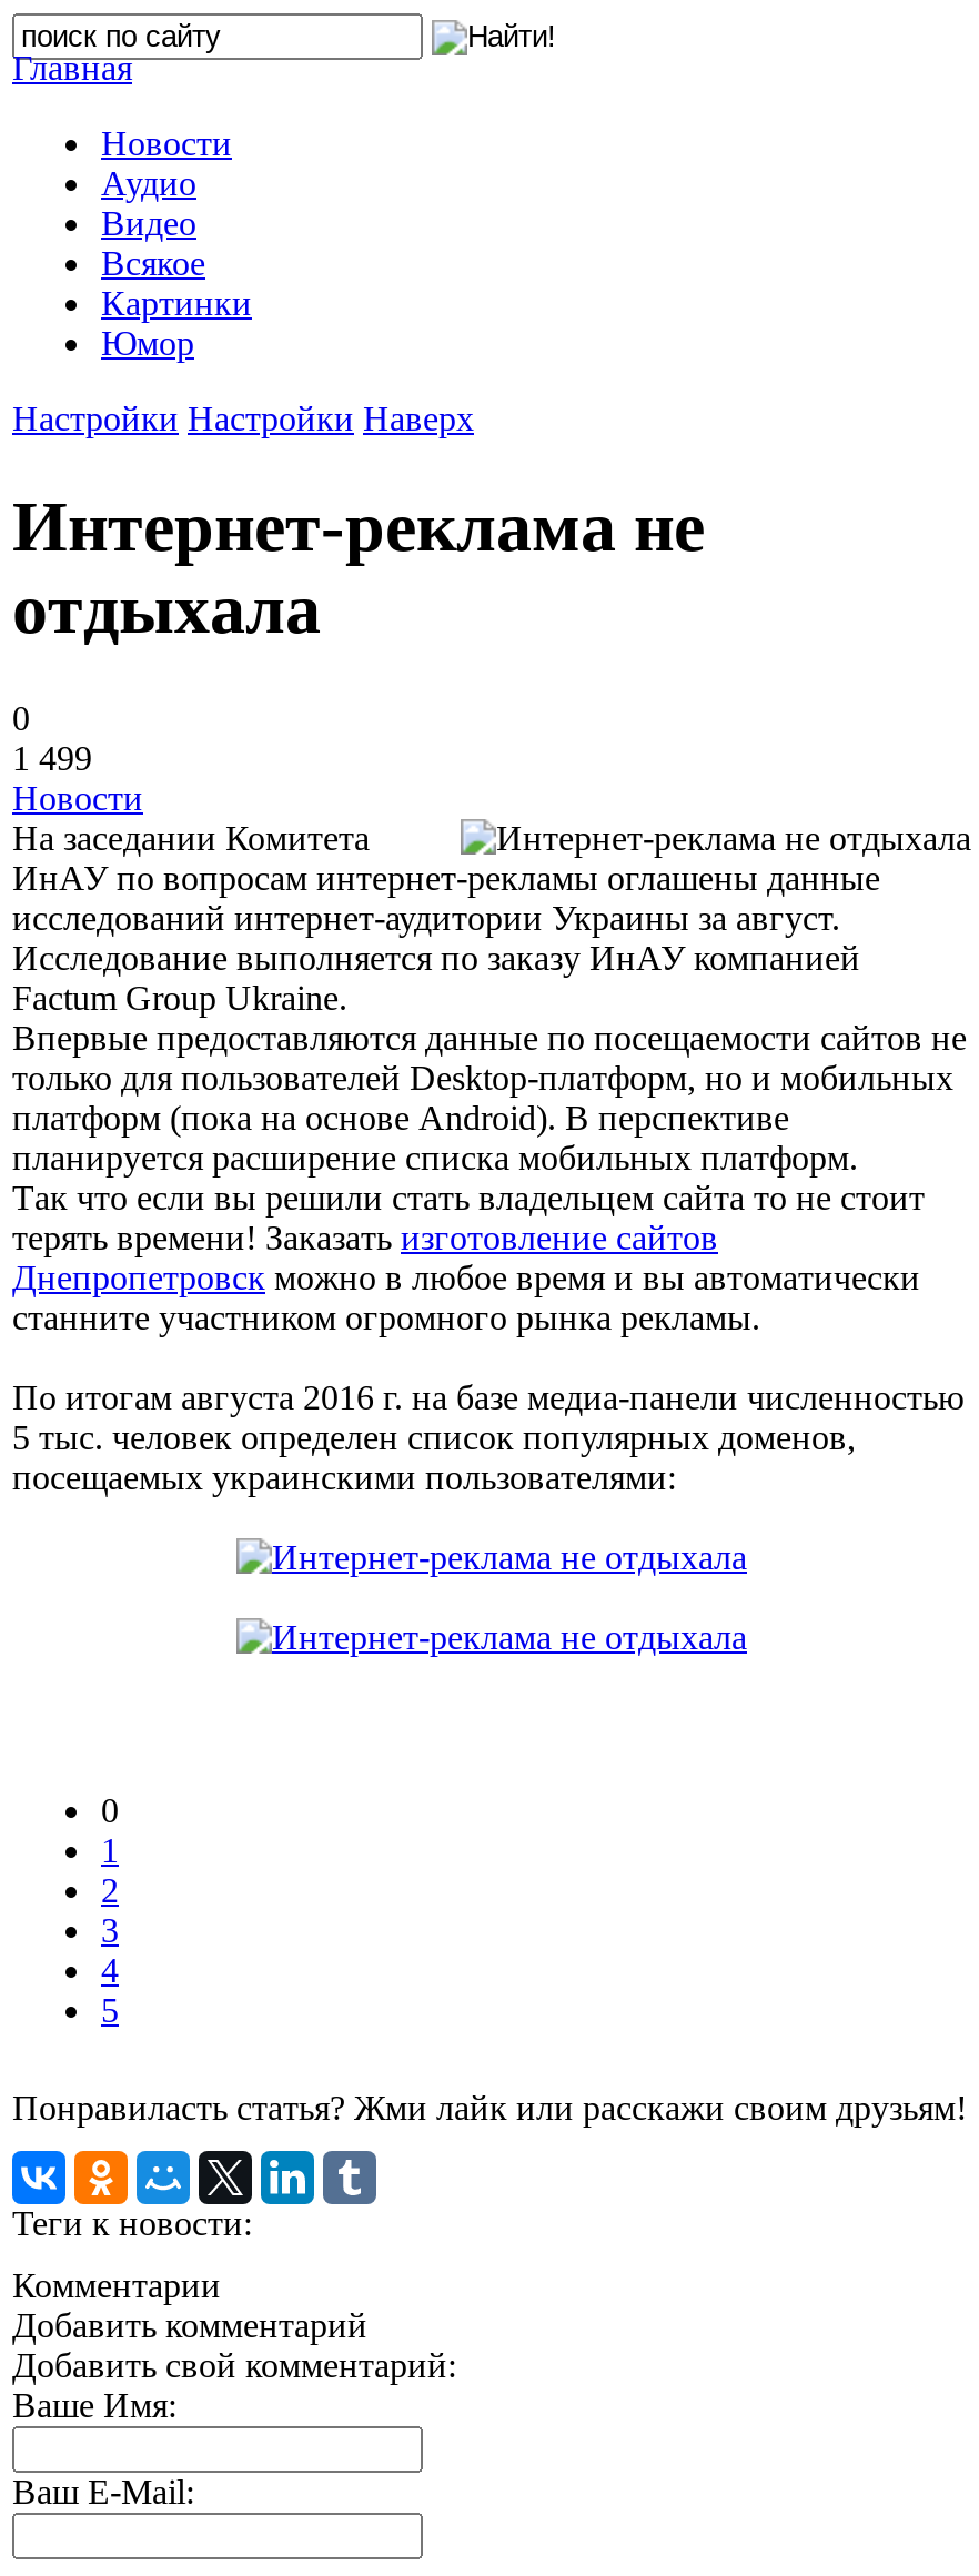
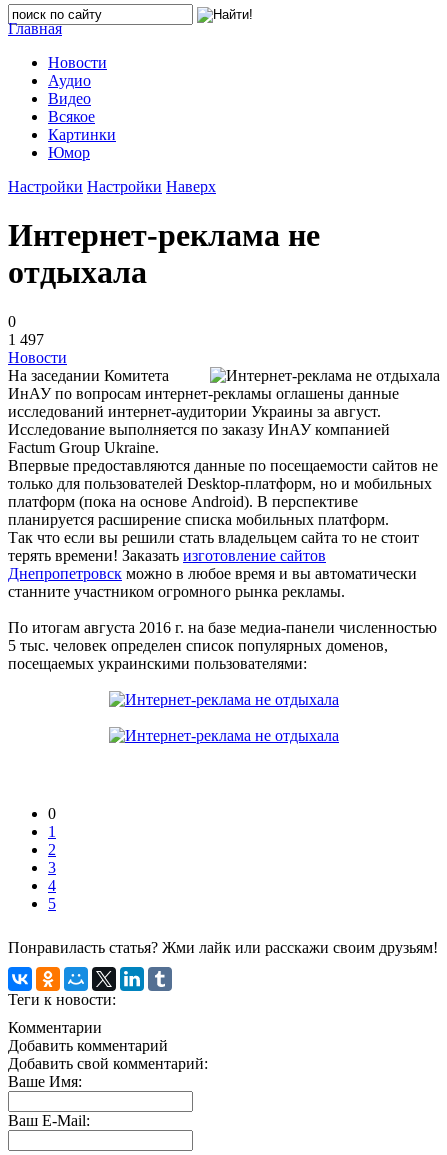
- 1 499
+ 1 497
